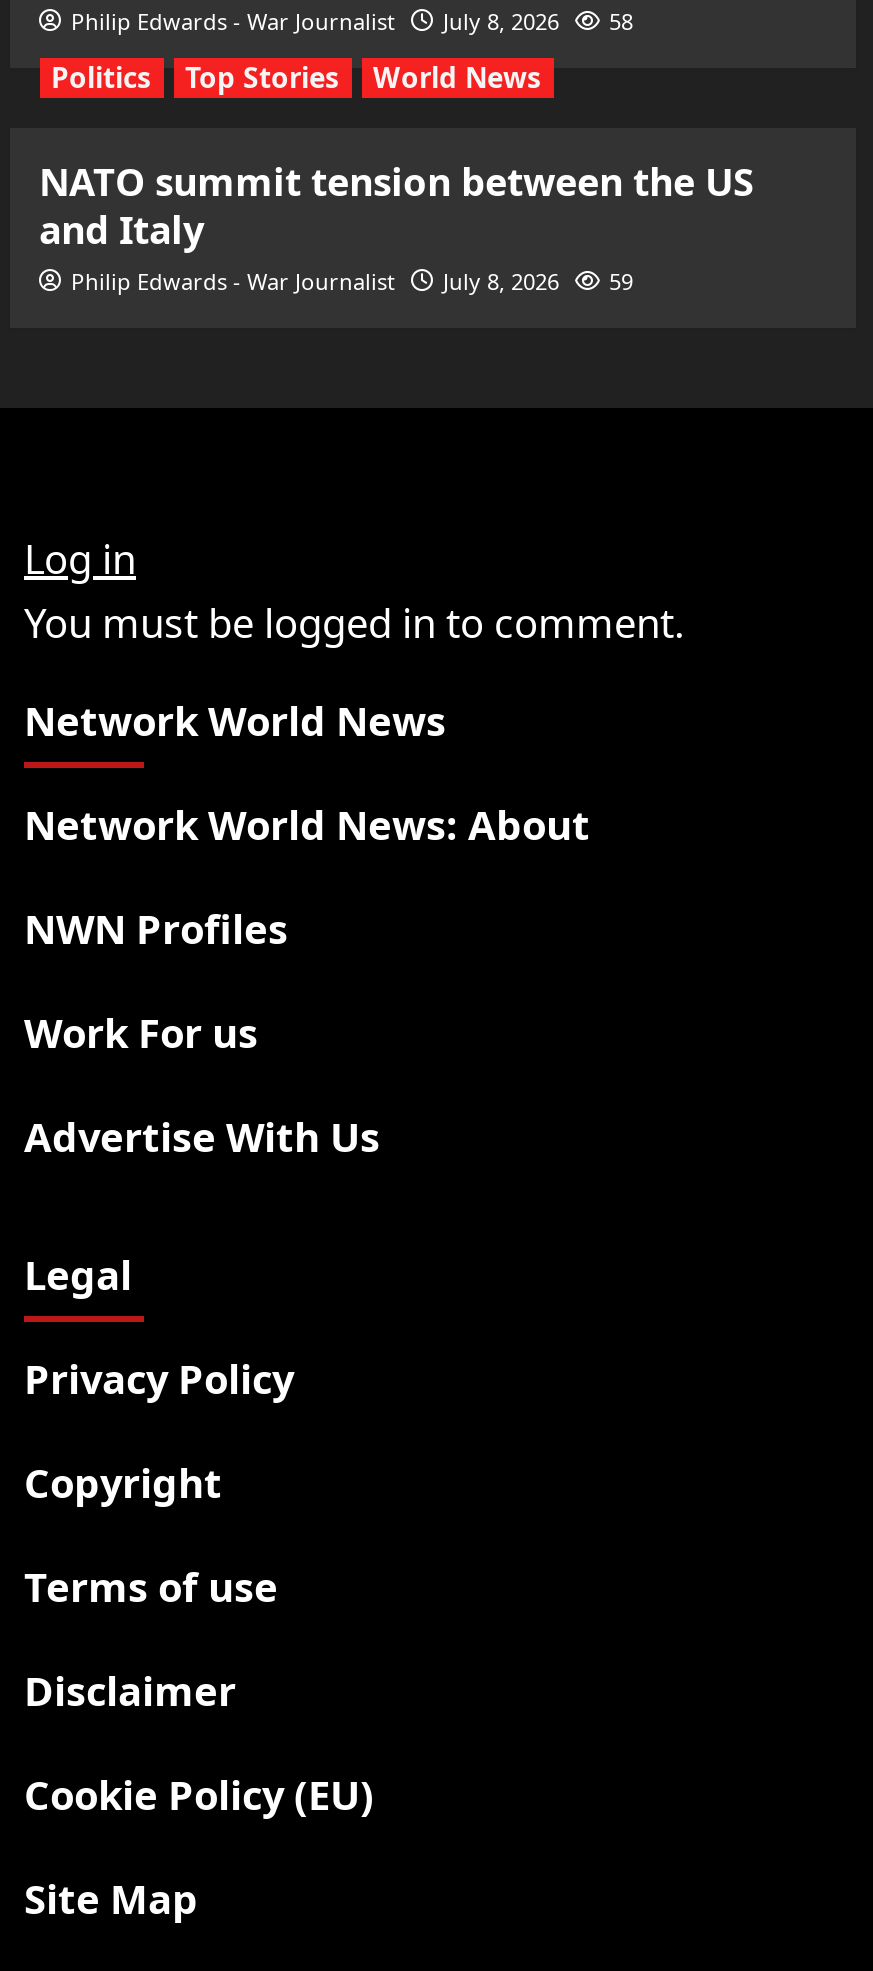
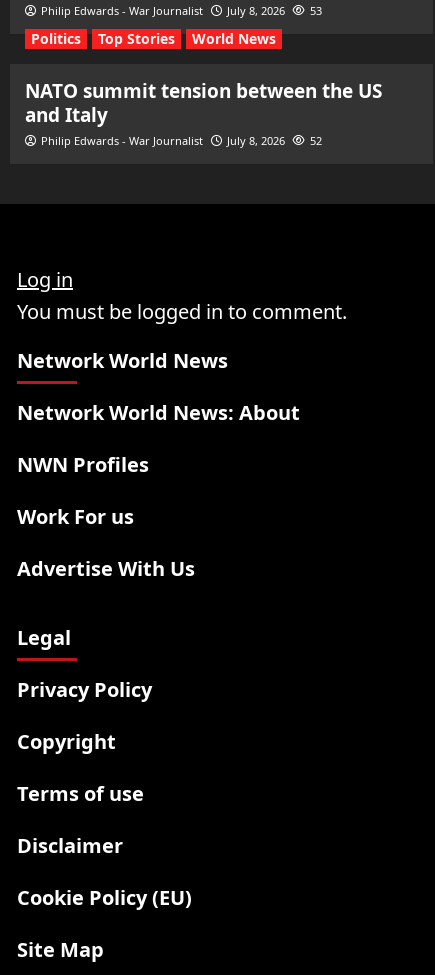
- Philip Edwards - War Journalist July 8, 2026 58
+ Philip Edwards - War Journalist July 8, 2026 53

- Philip Edwards - War Journalist July 8, 2026 59
+ Philip Edwards - War Journalist July 8, 2026 52
